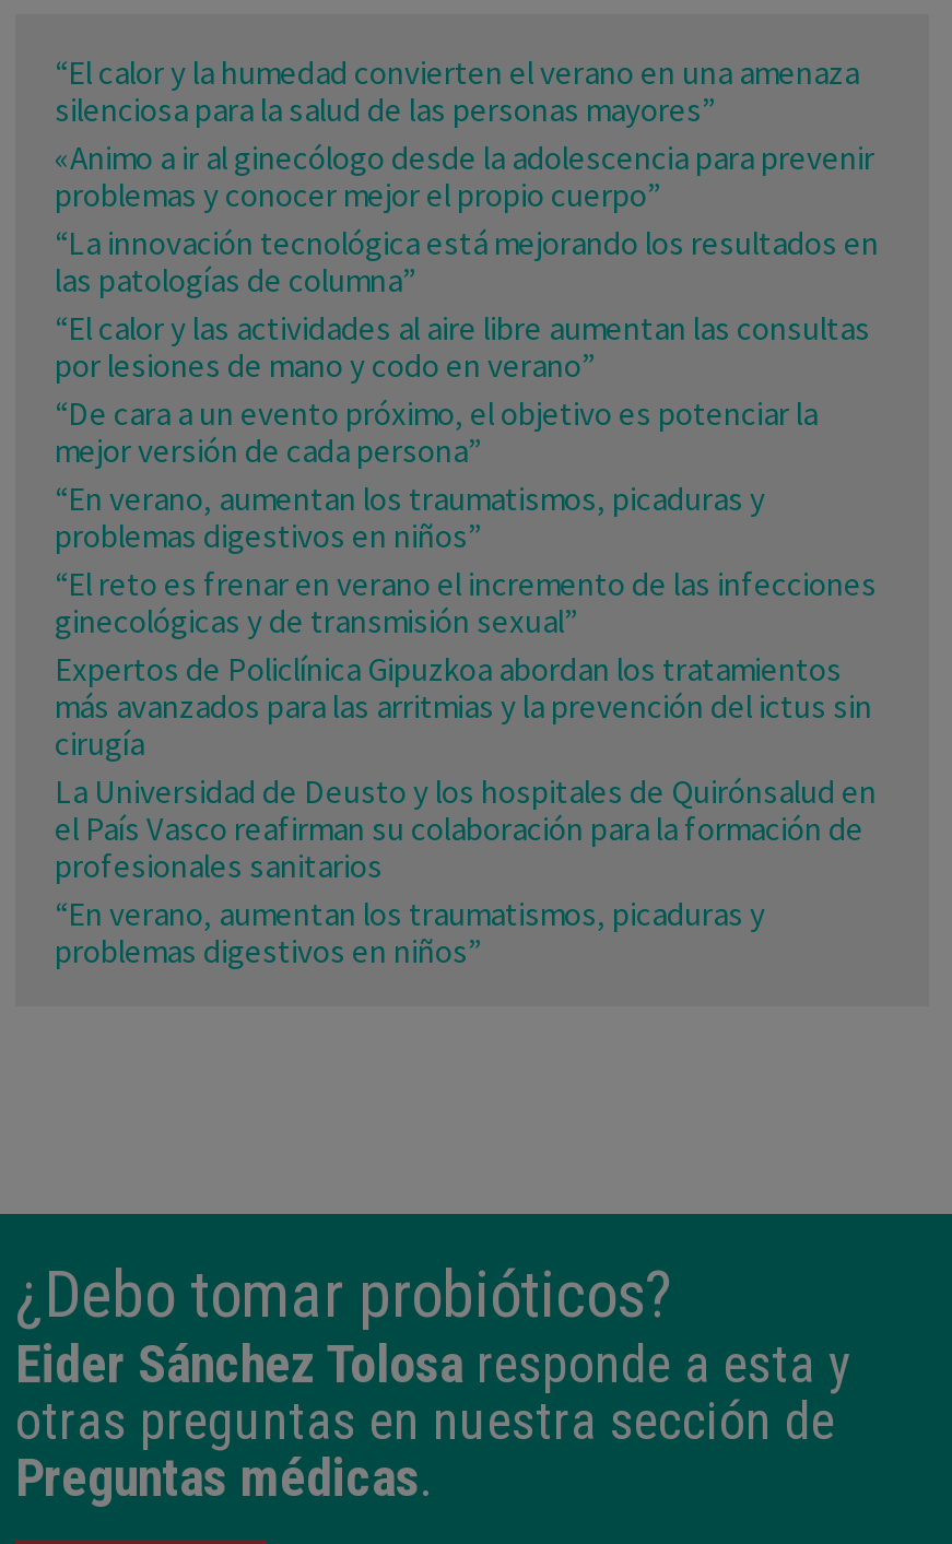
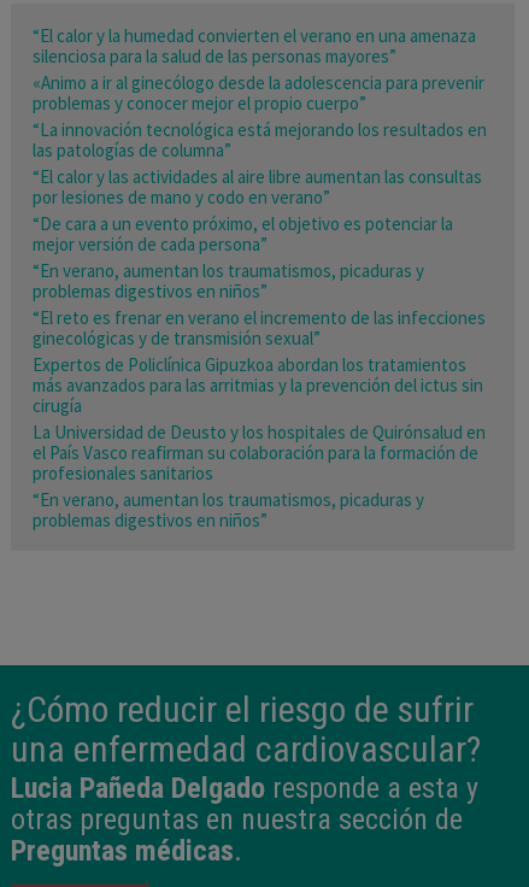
- ¿Debo tomar probióticos?
- Eider Sánchez Tolosa responde a esta y
+ ¿Cómo reducir el riesgo de sufrir
+ una enfermedad cardiovascular?
+ Lucia Pañeda Delgado responde a esta y
